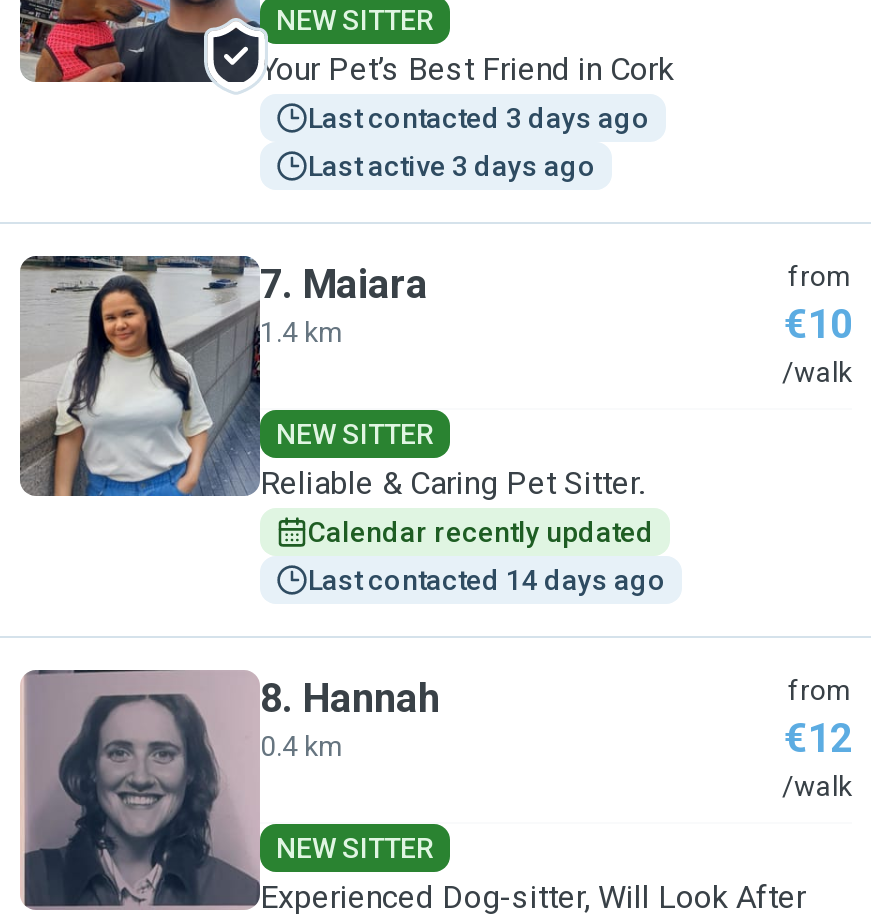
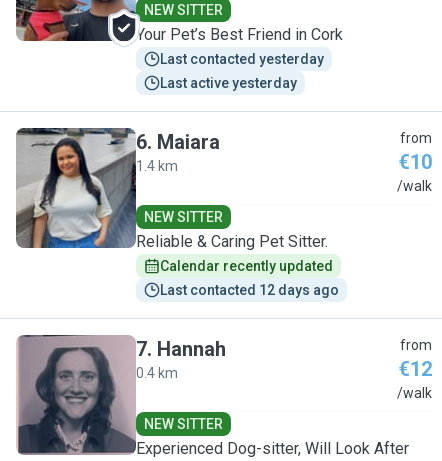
- Last contacted 3 days ago
+ Last contacted yesterday

- Last active 3 days ago
+ Last active yesterday

- 7. Maiara
+ 6. Maiara

- Last contacted 14 days ago
+ Last contacted 12 days ago

- 8. Hannah
+ 7. Hannah
